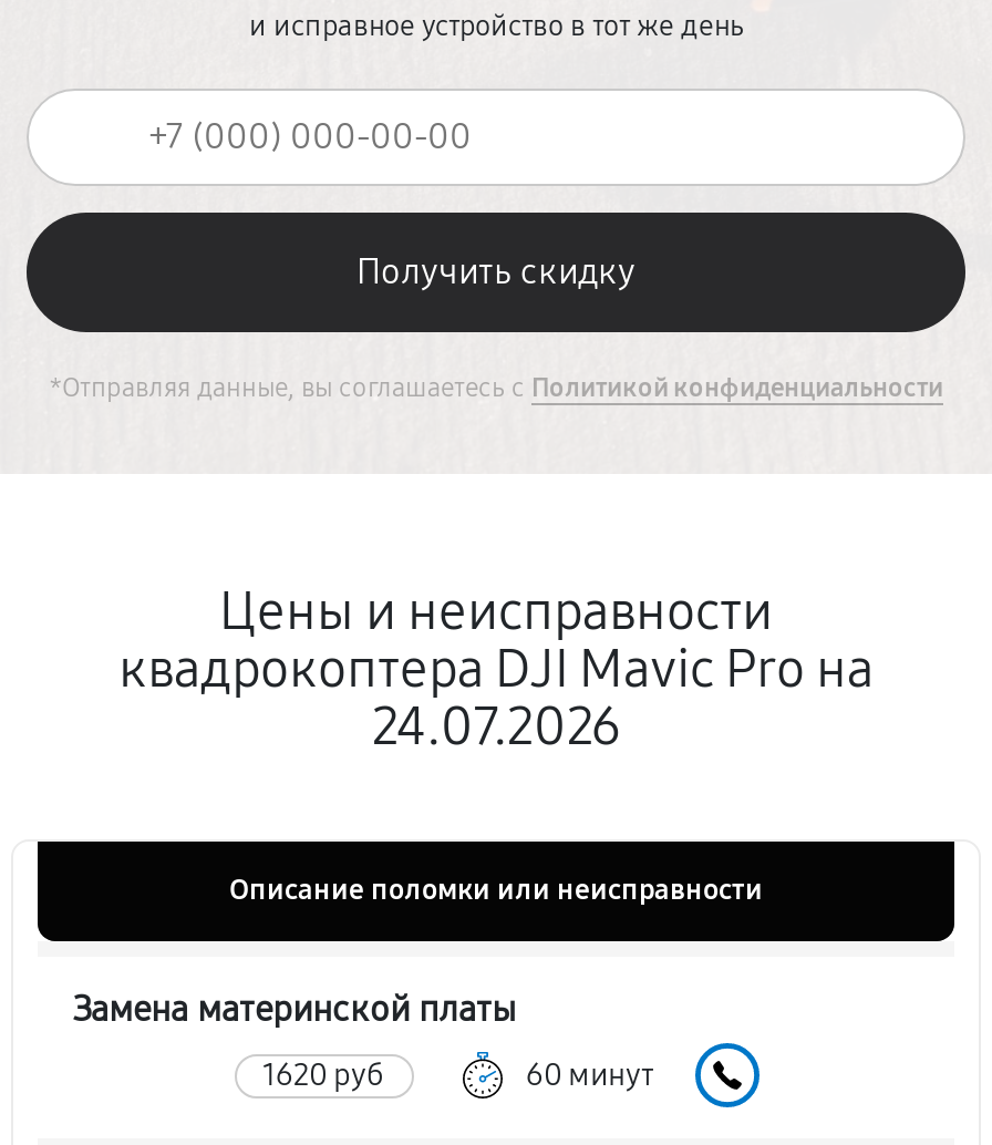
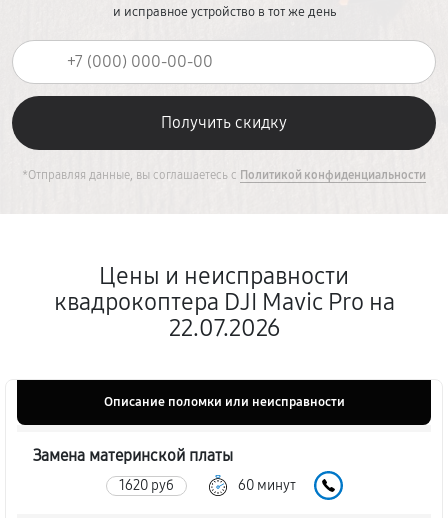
- 24.07.2026
+ 22.07.2026
